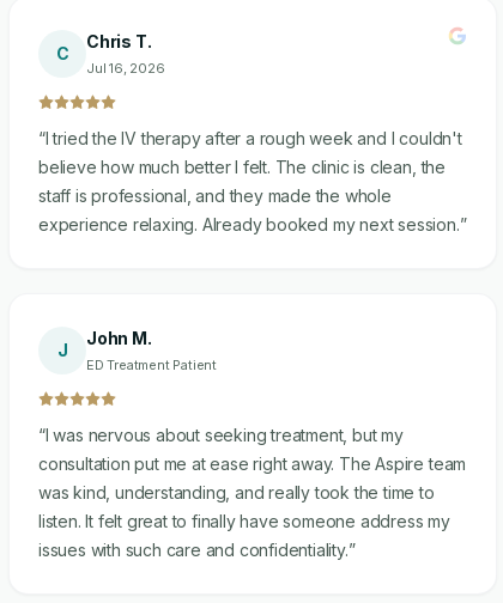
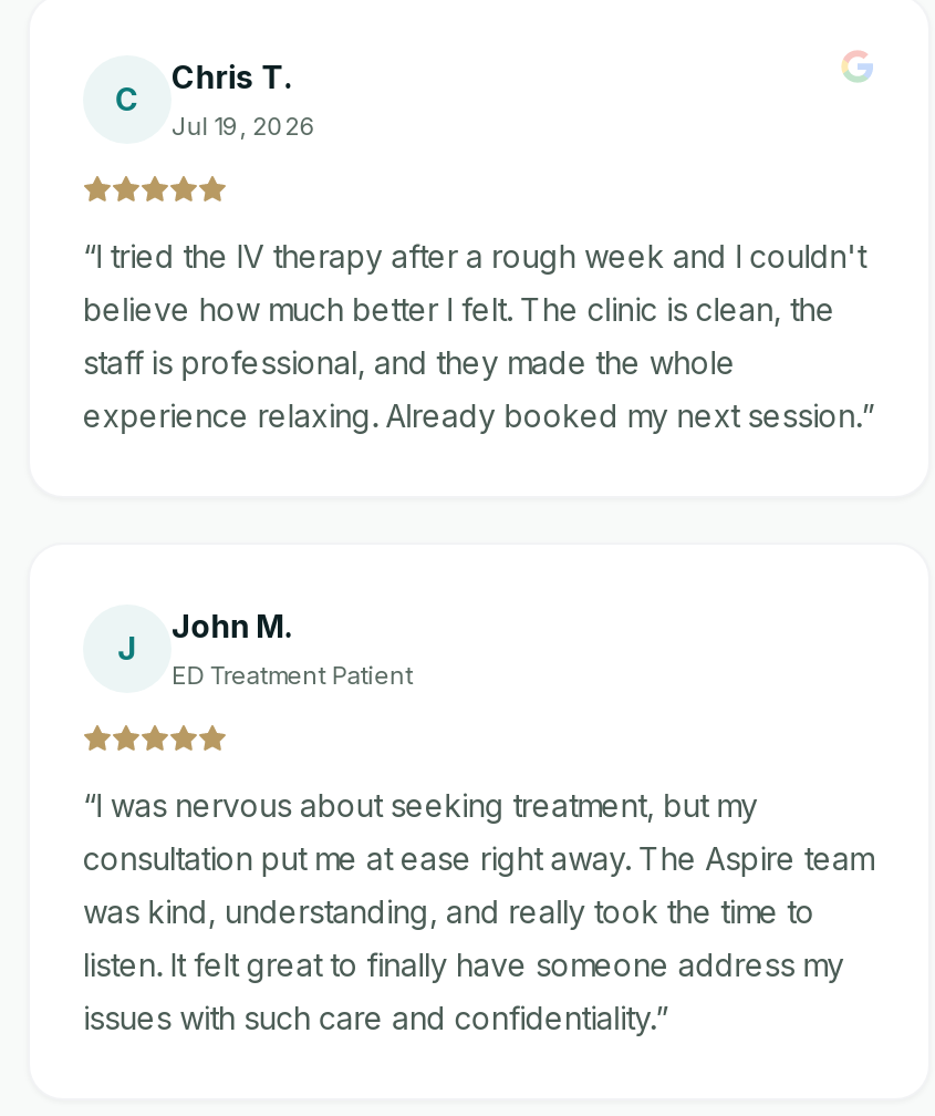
- Jul 16, 2026
+ Jul 19, 2026
